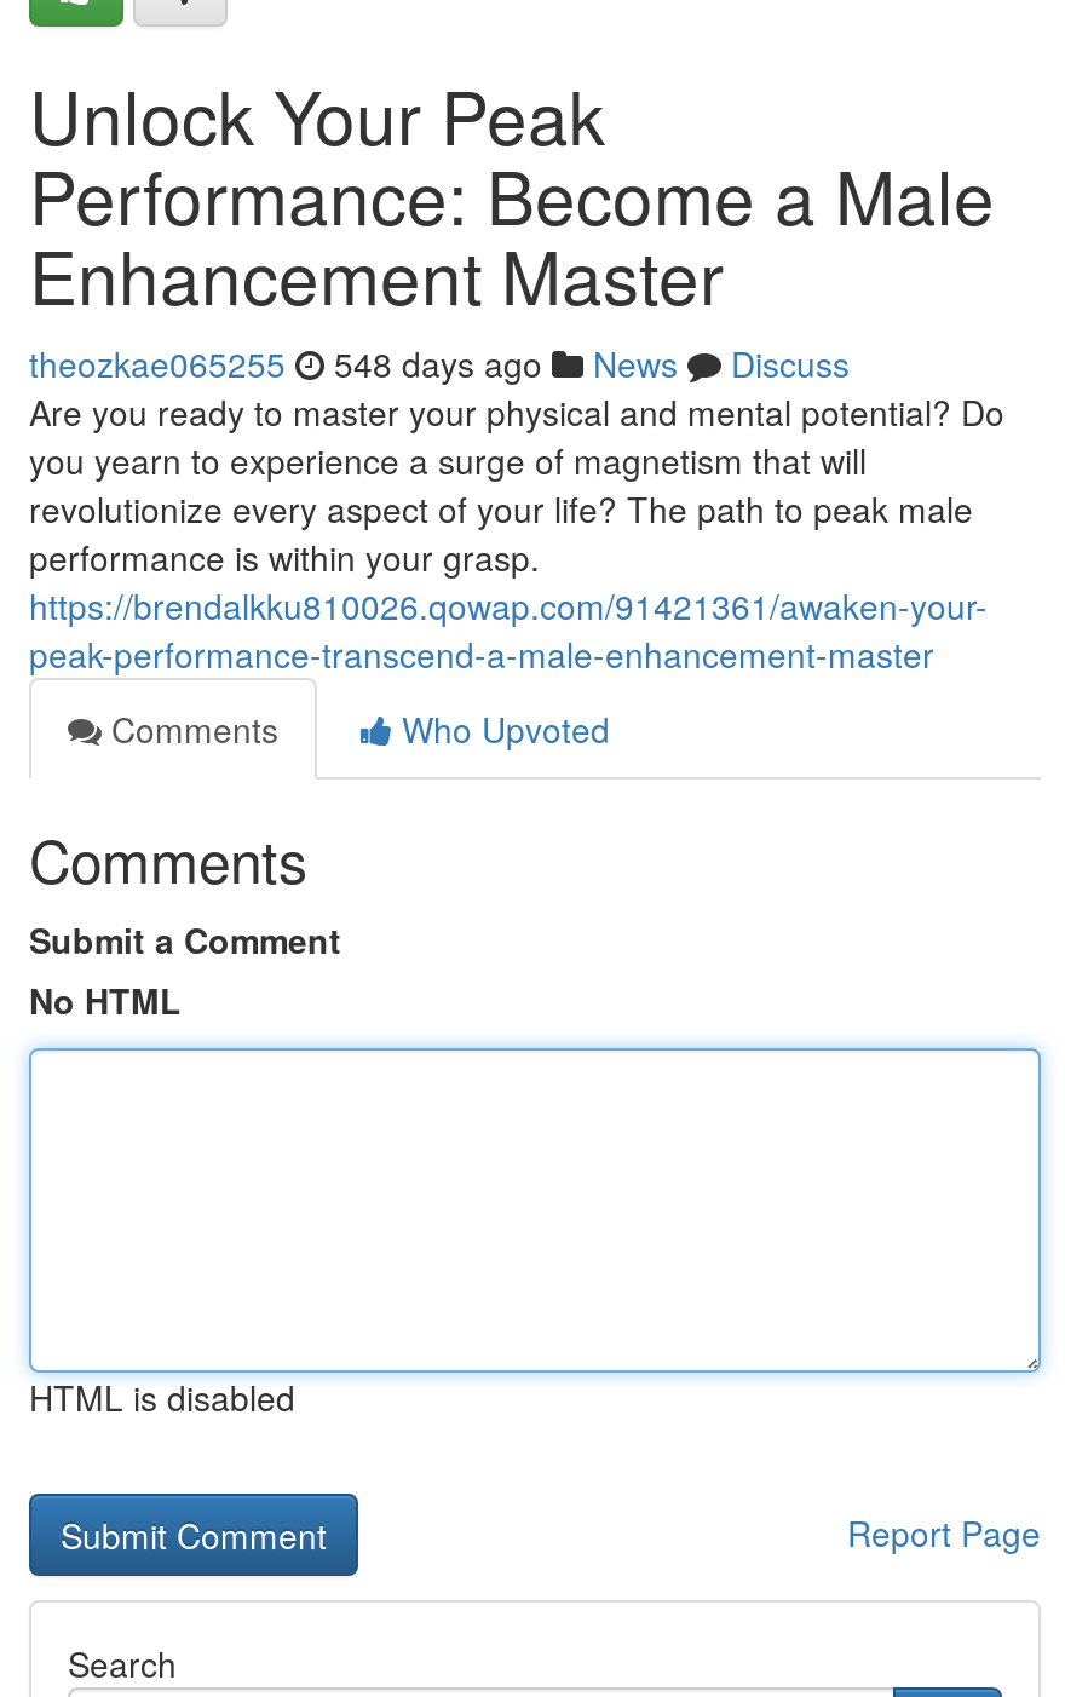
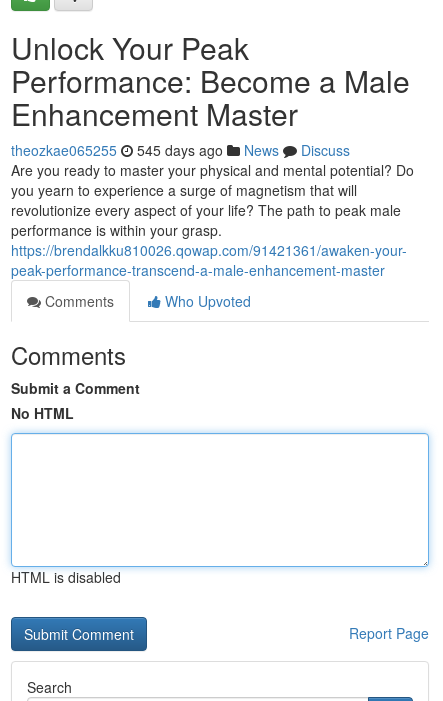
- theozkae065255 548 days ago News Discuss
+ theozkae065255 545 days ago News Discuss
